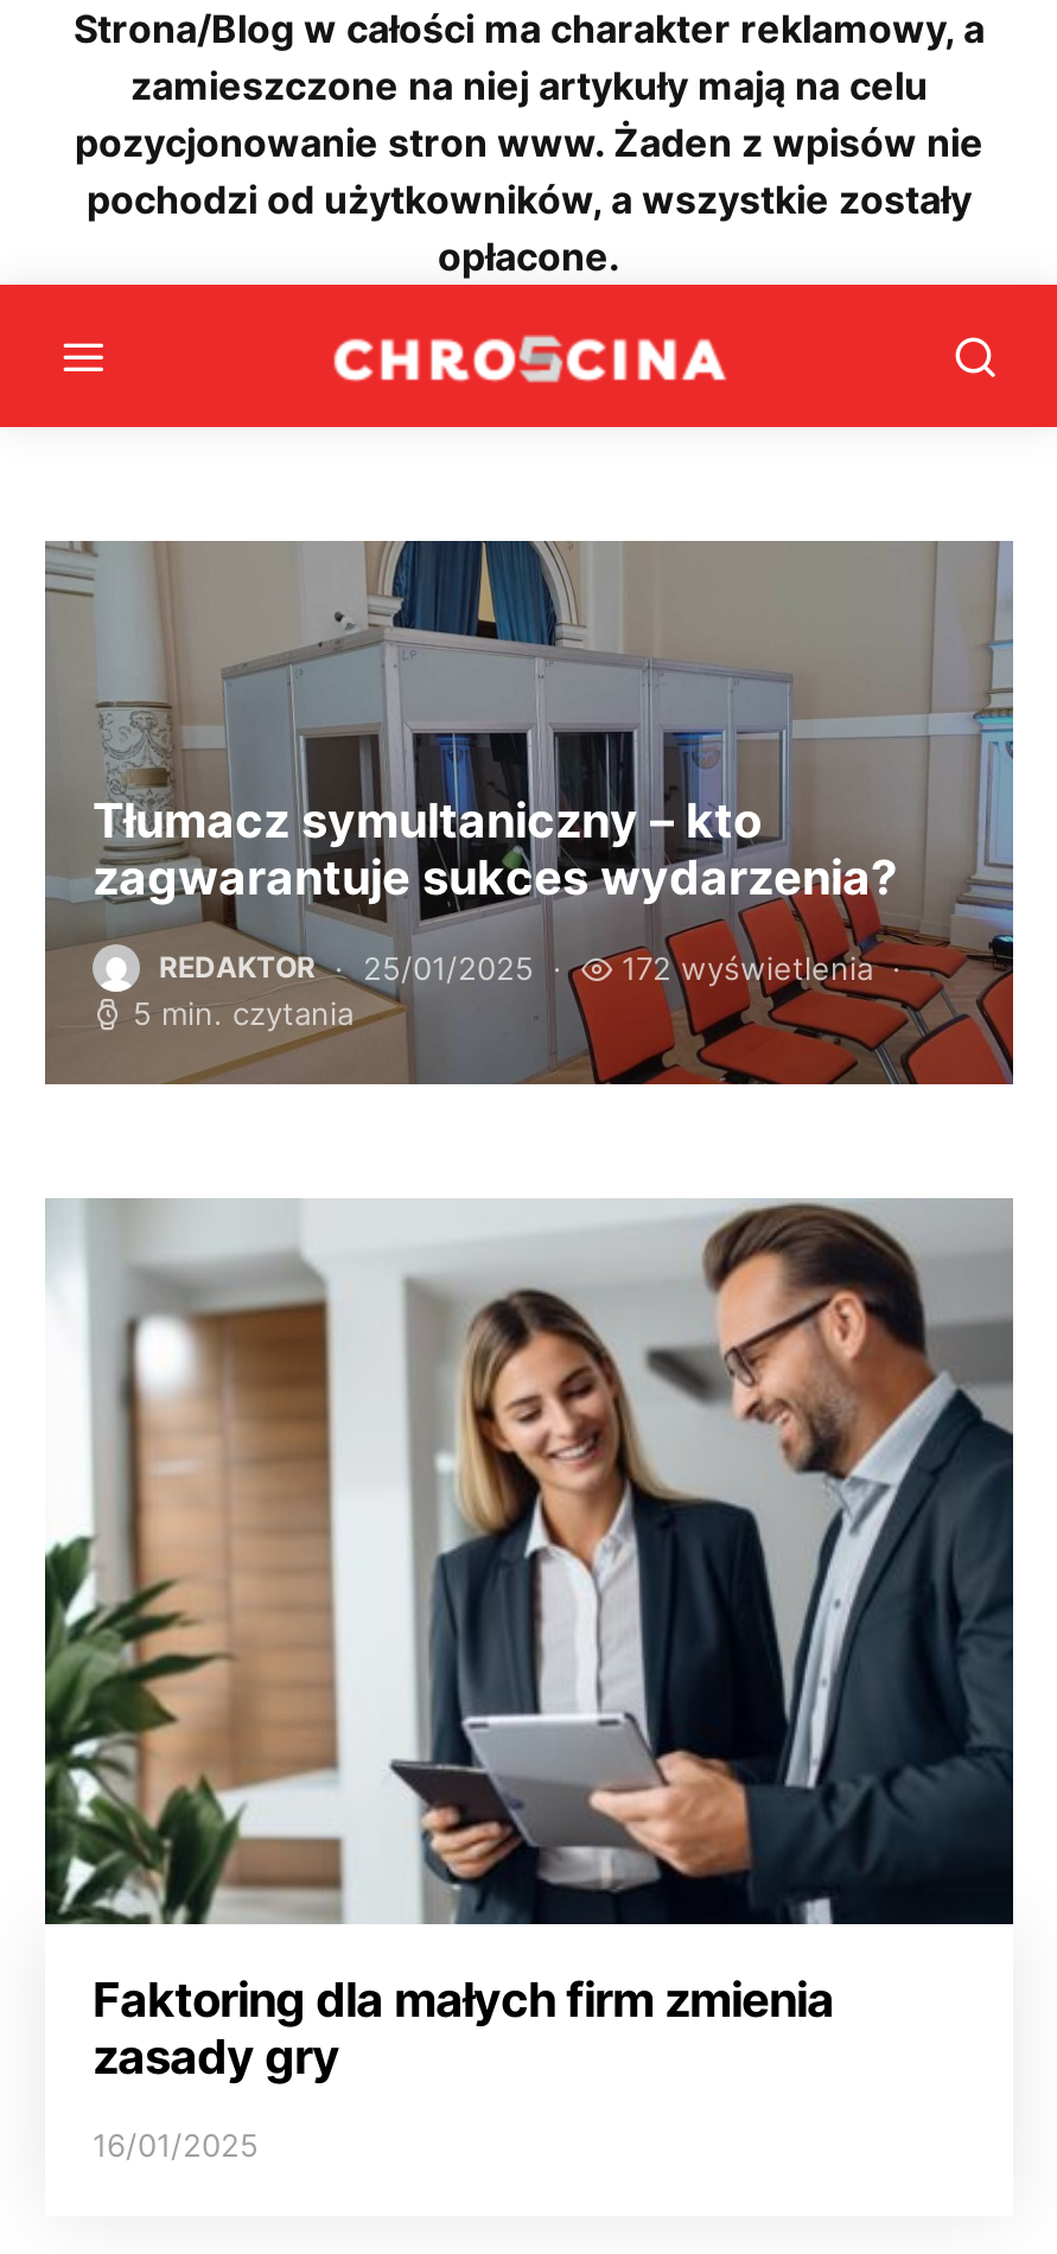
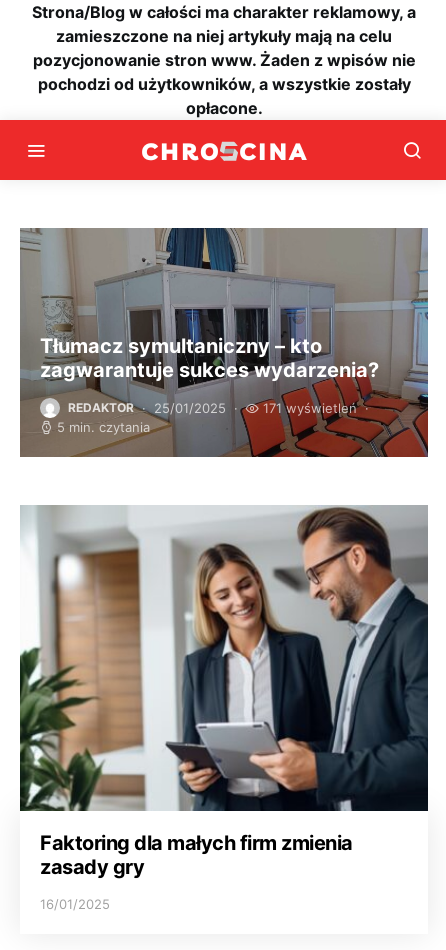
- 172 wyświetlenia
+ 171 wyświetleń
